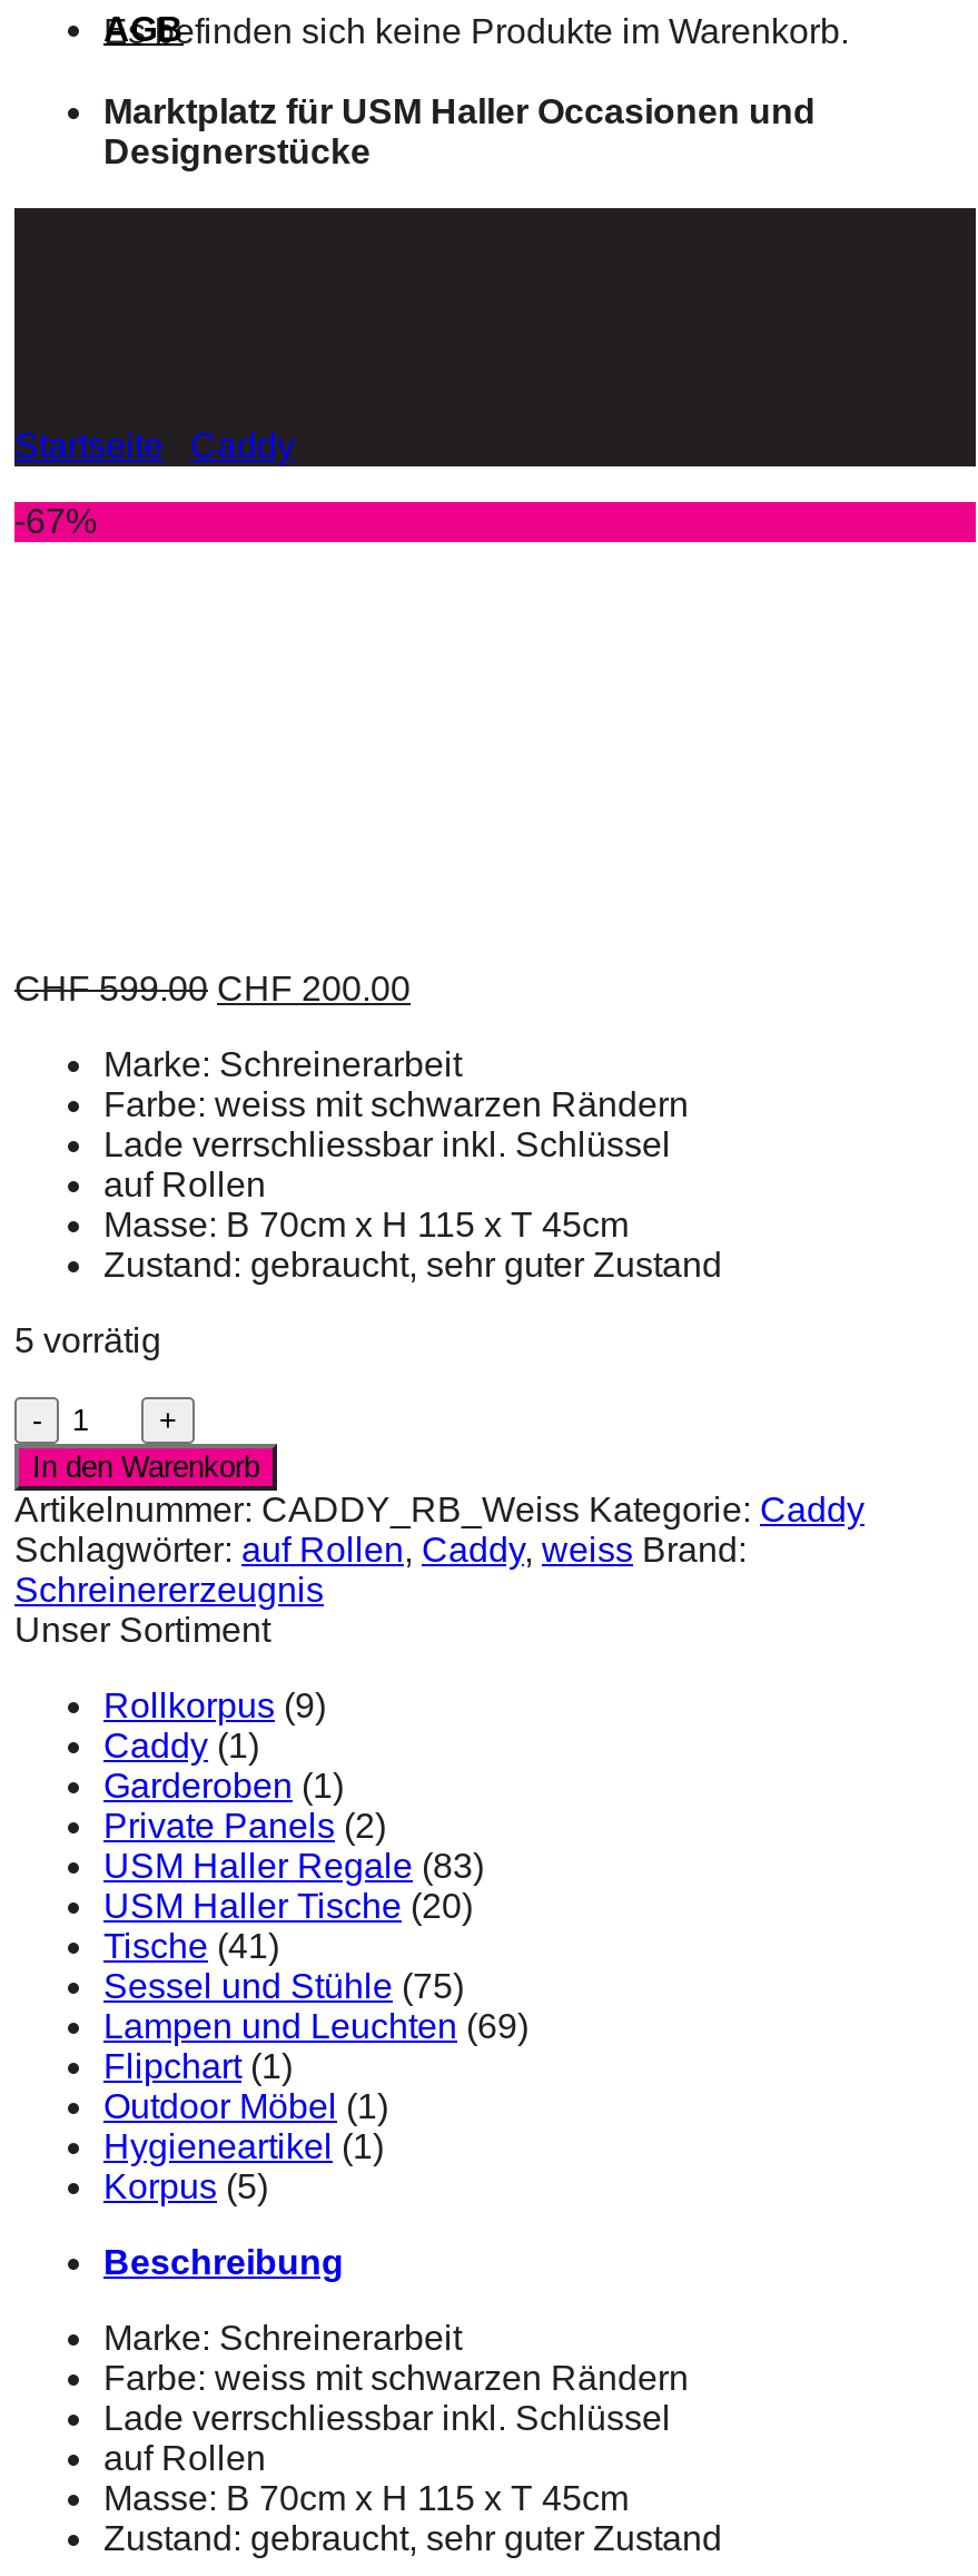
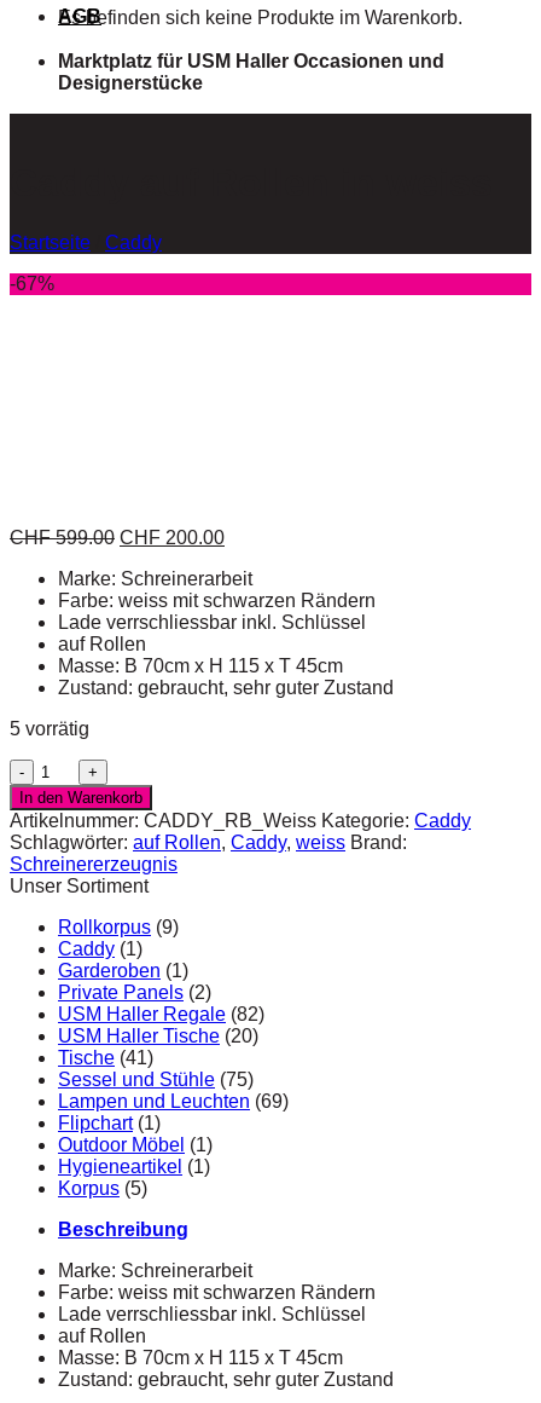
- USM Haller Regale (83)
+ USM Haller Regale (82)
